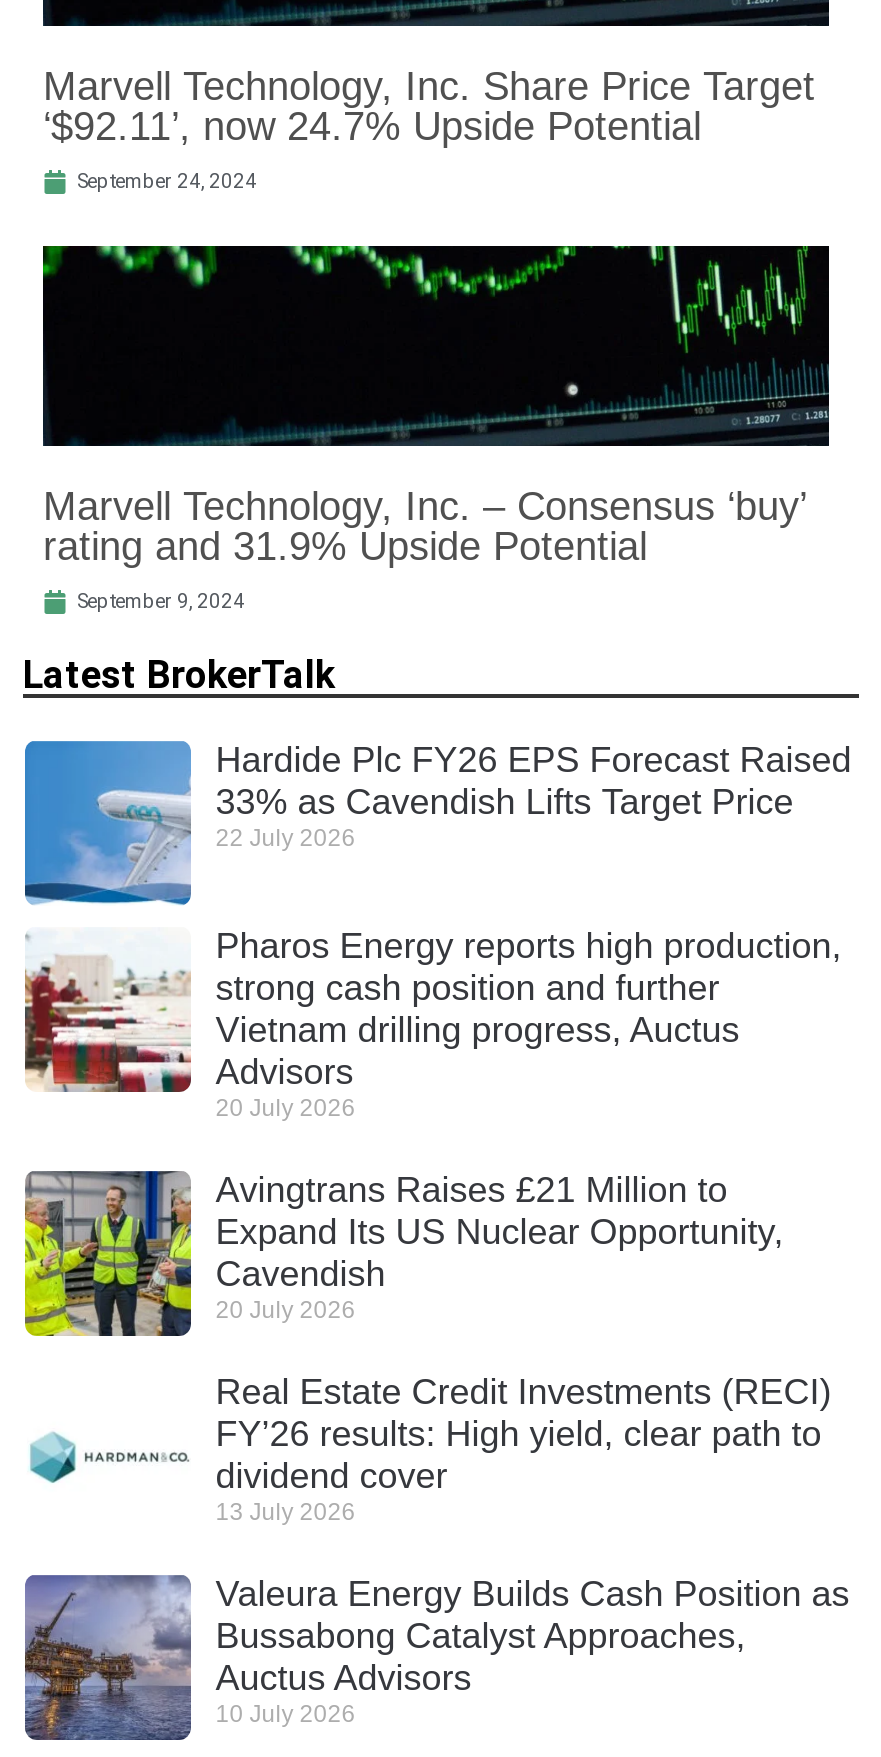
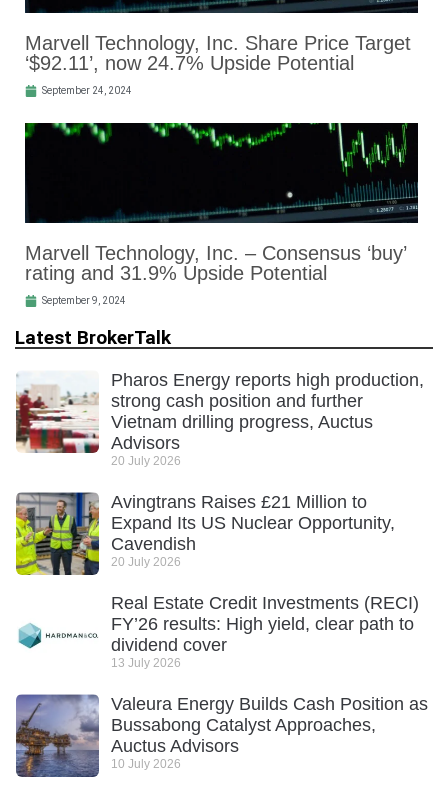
- [image]
- Hardide Plc FY26 EPS Forecast Raised
- 33% as Cavendish Lifts Target Price
- 22 July 2026
